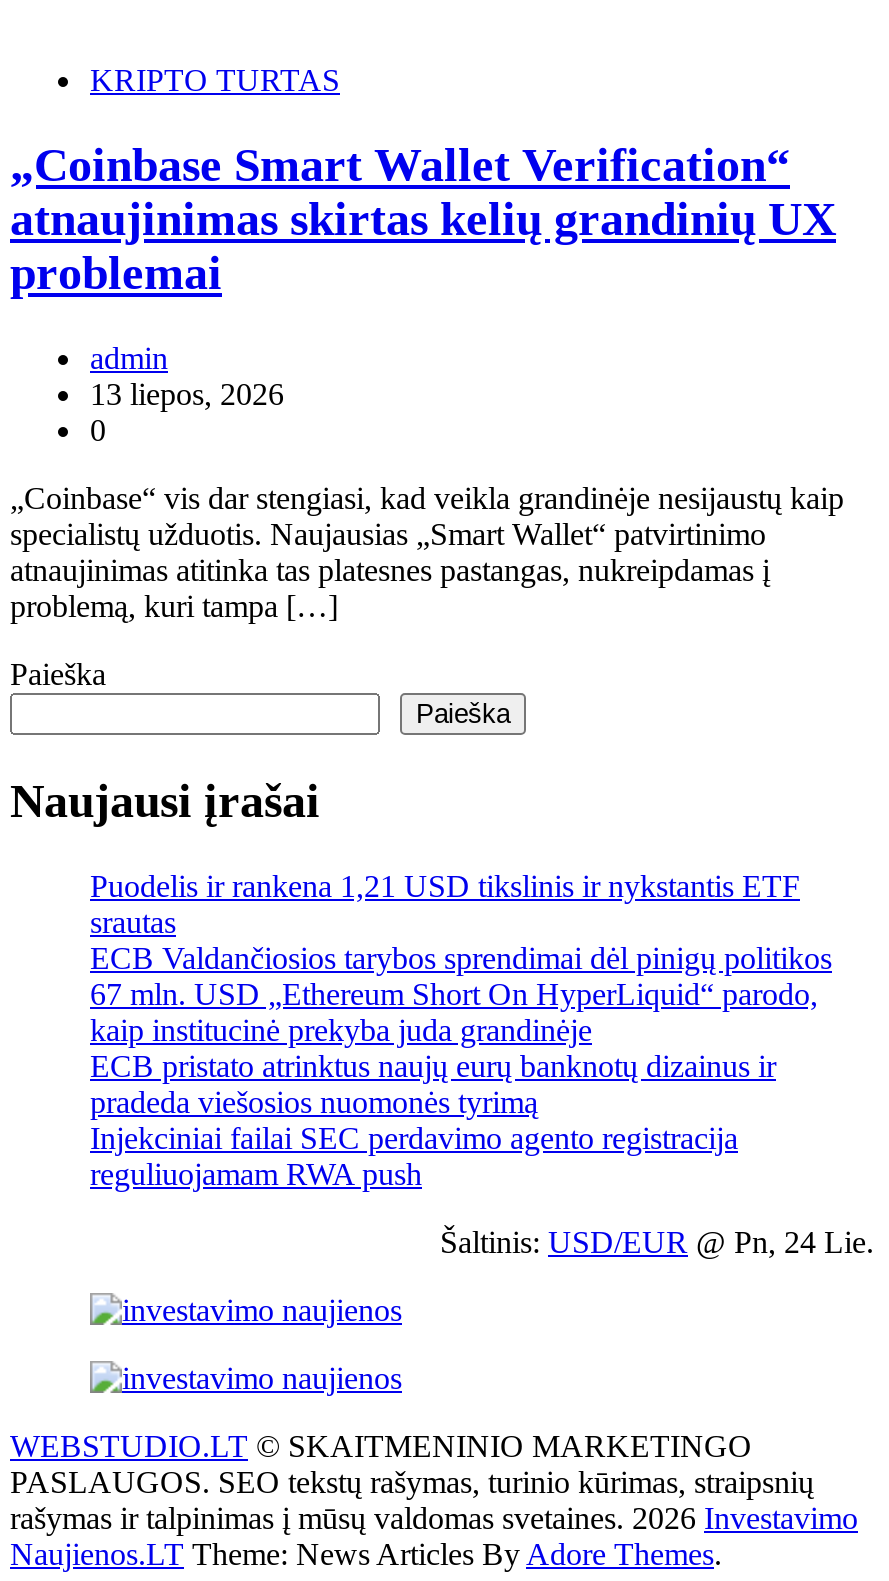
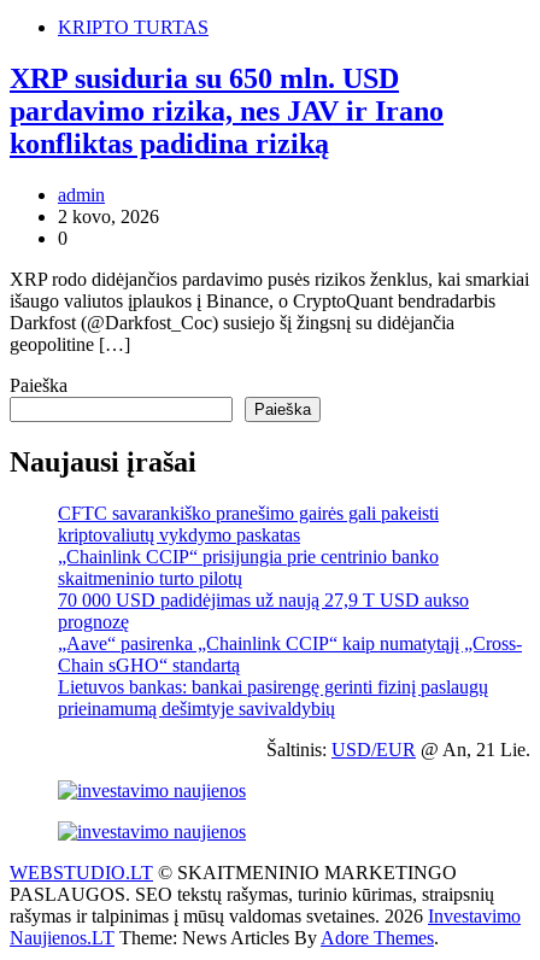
- „Coinbase Smart Wallet Verification“
- atnaujinimas skirtas kelių grandinių UX
- problemai
+ XRP susiduria su 650 mln. USD
+ pardavimo rizika, nes JAV ir Irano
+ konfliktas padidina riziką

- 13 liepos, 2026
+ 2 kovo, 2026

- „Coinbase“ vis dar stengiasi, kad veikla grandinėje nesijaustų kaip
- specialistų užduotis. Naujausias „Smart Wallet“ patvirtinimo
- atnaujinimas atitinka tas platesnes pastangas, nukreipdamas į
- problemą, kuri tampa […]
+ XRP rodo didėjančios pardavimo pusės rizikos ženklus, kai smarkiai
+ išaugo valiutos įplaukos į Binance, o CryptoQuant bendradarbis
+ Darkfost (@Darkfost_Coc) susiejo šį žingsnį su didėjančia
+ geopolitine […]

- Puodelis ir rankena 1,21 USD tikslinis ir nykstantis ETF
- srautas
- ECB Valdančiosios tarybos sprendimai dėl pinigų politikos
- 67 mln. USD „Ethereum Short On HyperLiquid“ parodo,
- kaip institucinė prekyba juda grandinėje
- ECB pristato atrinktus naujų eurų banknotų dizainus ir
- pradeda viešosios nuomonės tyrimą
- Injekciniai failai SEC perdavimo agento registracija
- reguliuojamam RWA push
+ CFTC savarankiško pranešimo gairės gali pakeisti
+ kriptovaliutų vykdymo paskatas
+ „Chainlink CCIP“ prisijungia prie centrinio banko
+ skaitmeninio turto pilotų
+ 70 000 USD padidėjimas už naują 27,9 T USD aukso
+ prognozę
+ „Aave“ pasirenka „Chainlink CCIP“ kaip numatytąjį „Cross-
+ Chain sGHO“ standartą
+ Lietuvos bankas: bankai pasirengę gerinti fizinį paslaugų
+ prieinamumą dešimtyje savivaldybių

- Šaltinis: USD/EUR @ Pn, 24 Lie.
+ Šaltinis: USD/EUR @ An, 21 Lie.
